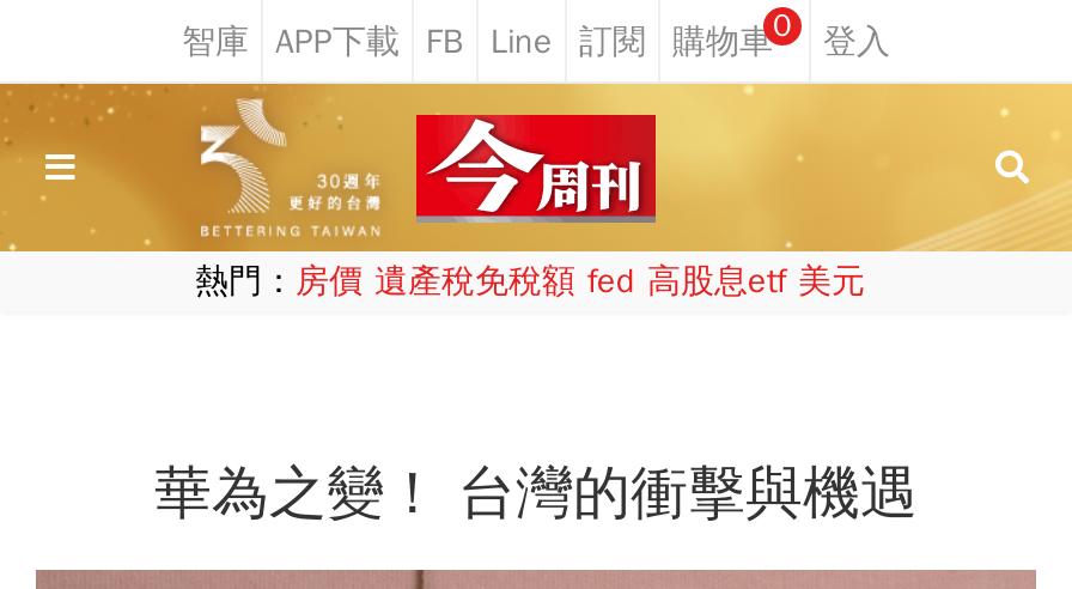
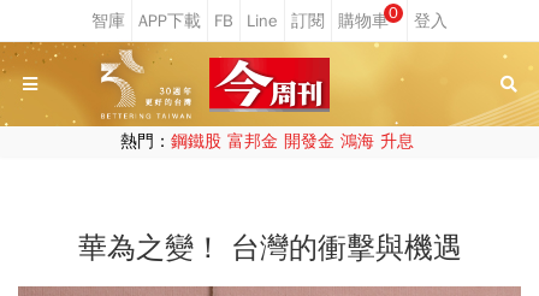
- 熱門：房價 遺產稅免稅額 fed 高股息etf 美元
+ 熱門：鋼鐵股 富邦金 開發金 鴻海 升息
